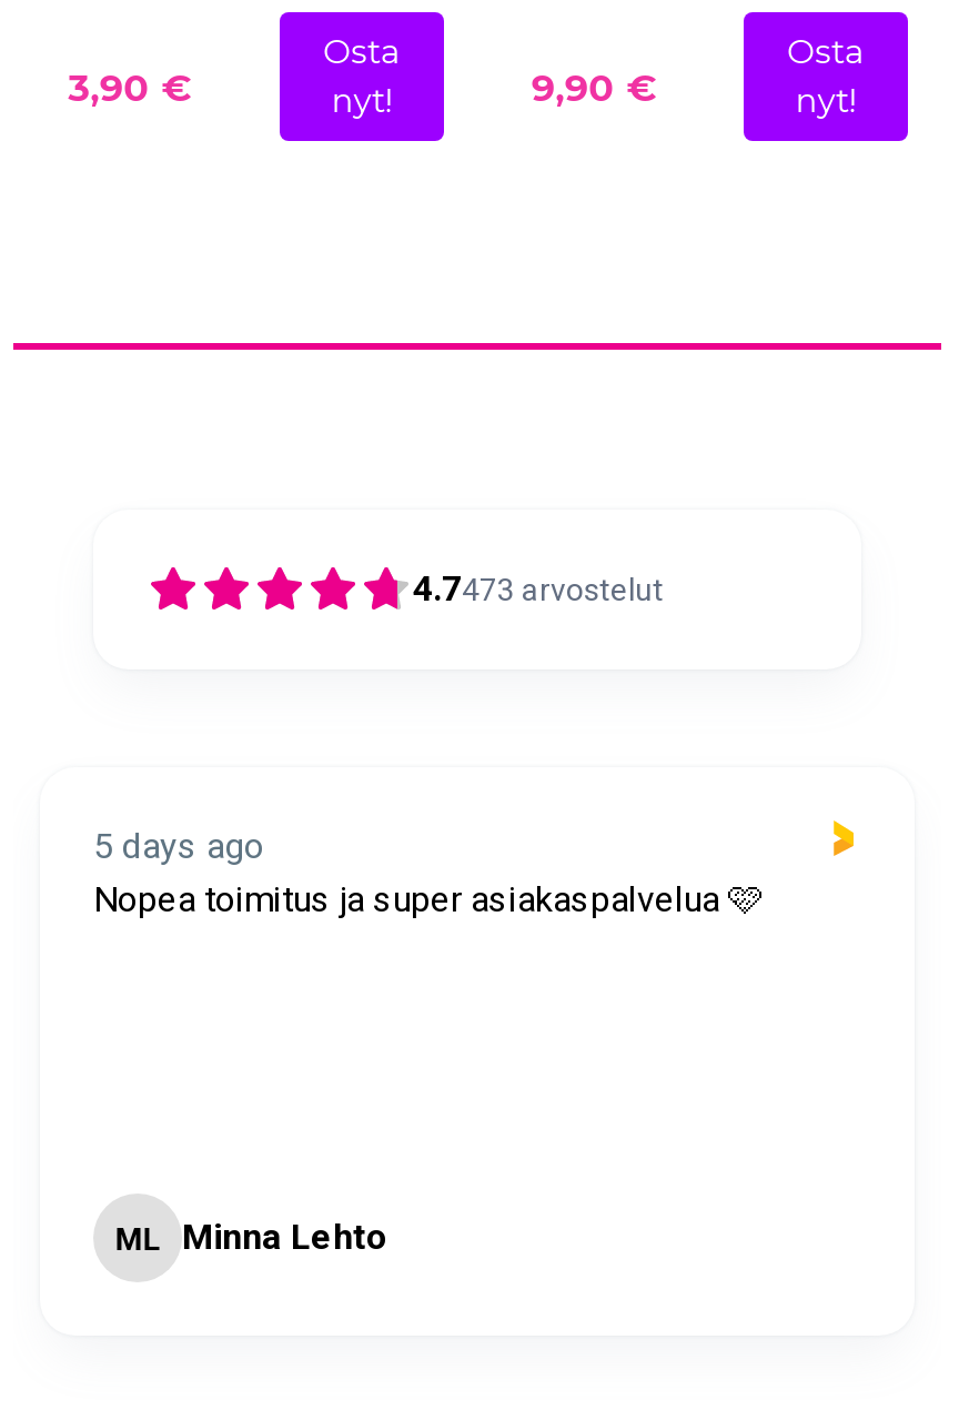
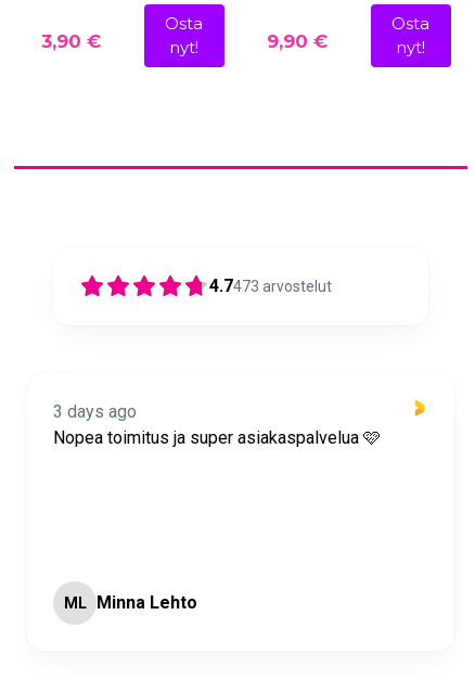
- 5 days ago
+ 3 days ago
